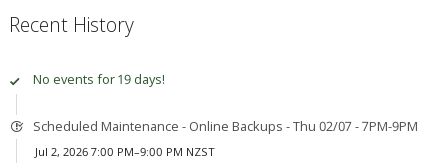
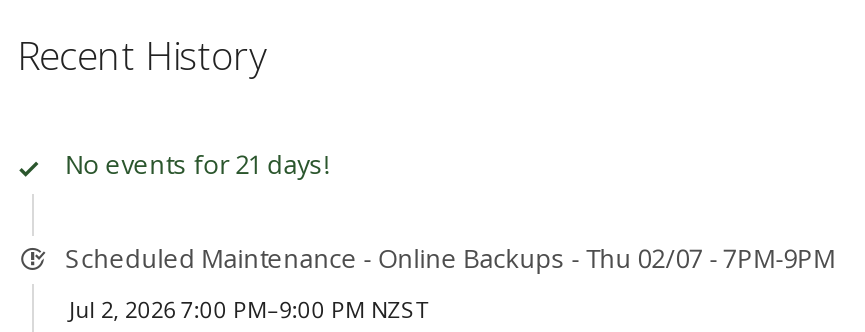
- No events for 19 days!
+ No events for 21 days!
